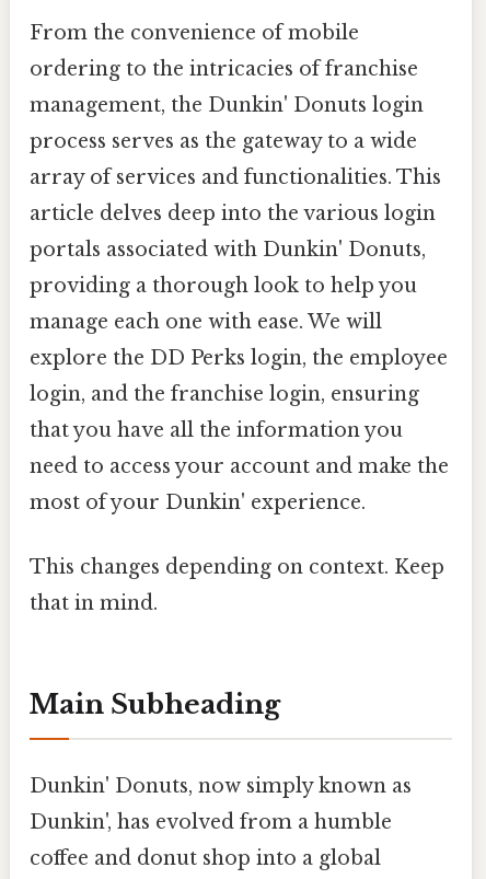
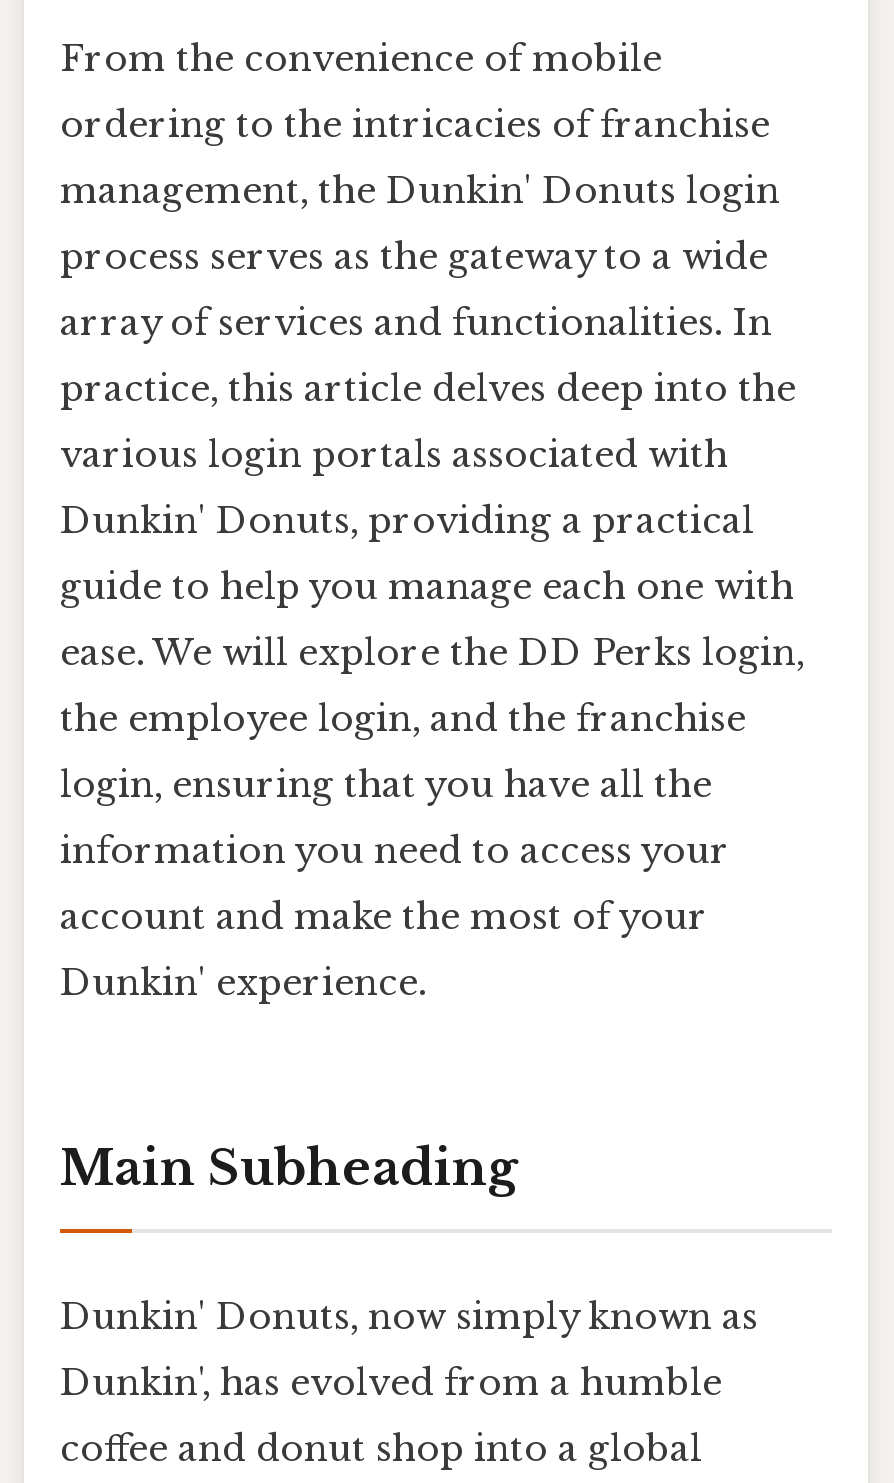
- array of services and functionalities. This
- article delves deep into the various login
- portals associated with Dunkin' Donuts,
- providing a thorough look to help you
- manage each one with ease. We will
- explore the DD Perks login, the employee
- login, and the franchise login, ensuring
- that you have all the information you
- need to access your account and make the
- most of your Dunkin' experience.
- This changes depending on context. Keep
- that in mind.
+ array of services and functionalities. In
+ practice, this article delves deep into the
+ various login portals associated with
+ Dunkin' Donuts, providing a practical
+ guide to help you manage each one with
+ ease. We will explore the DD Perks login,
+ the employee login, and the franchise
+ login, ensuring that you have all the
+ information you need to access your
+ account and make the most of your
+ Dunkin' experience.
